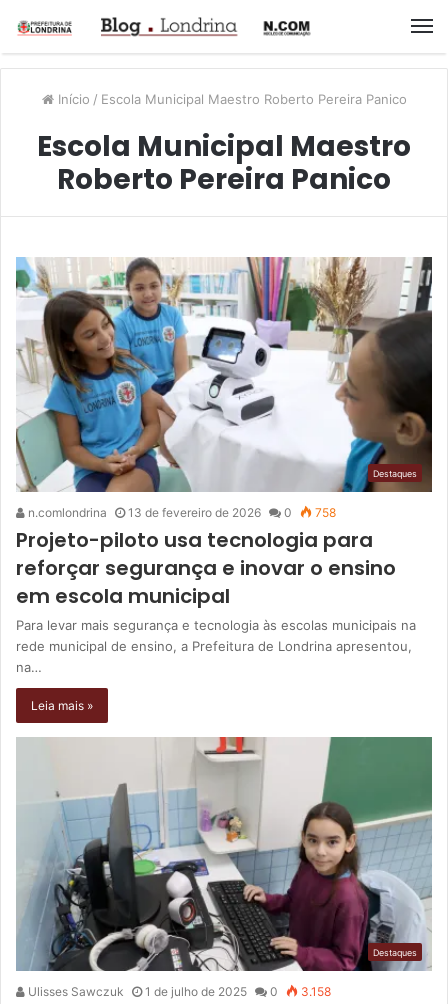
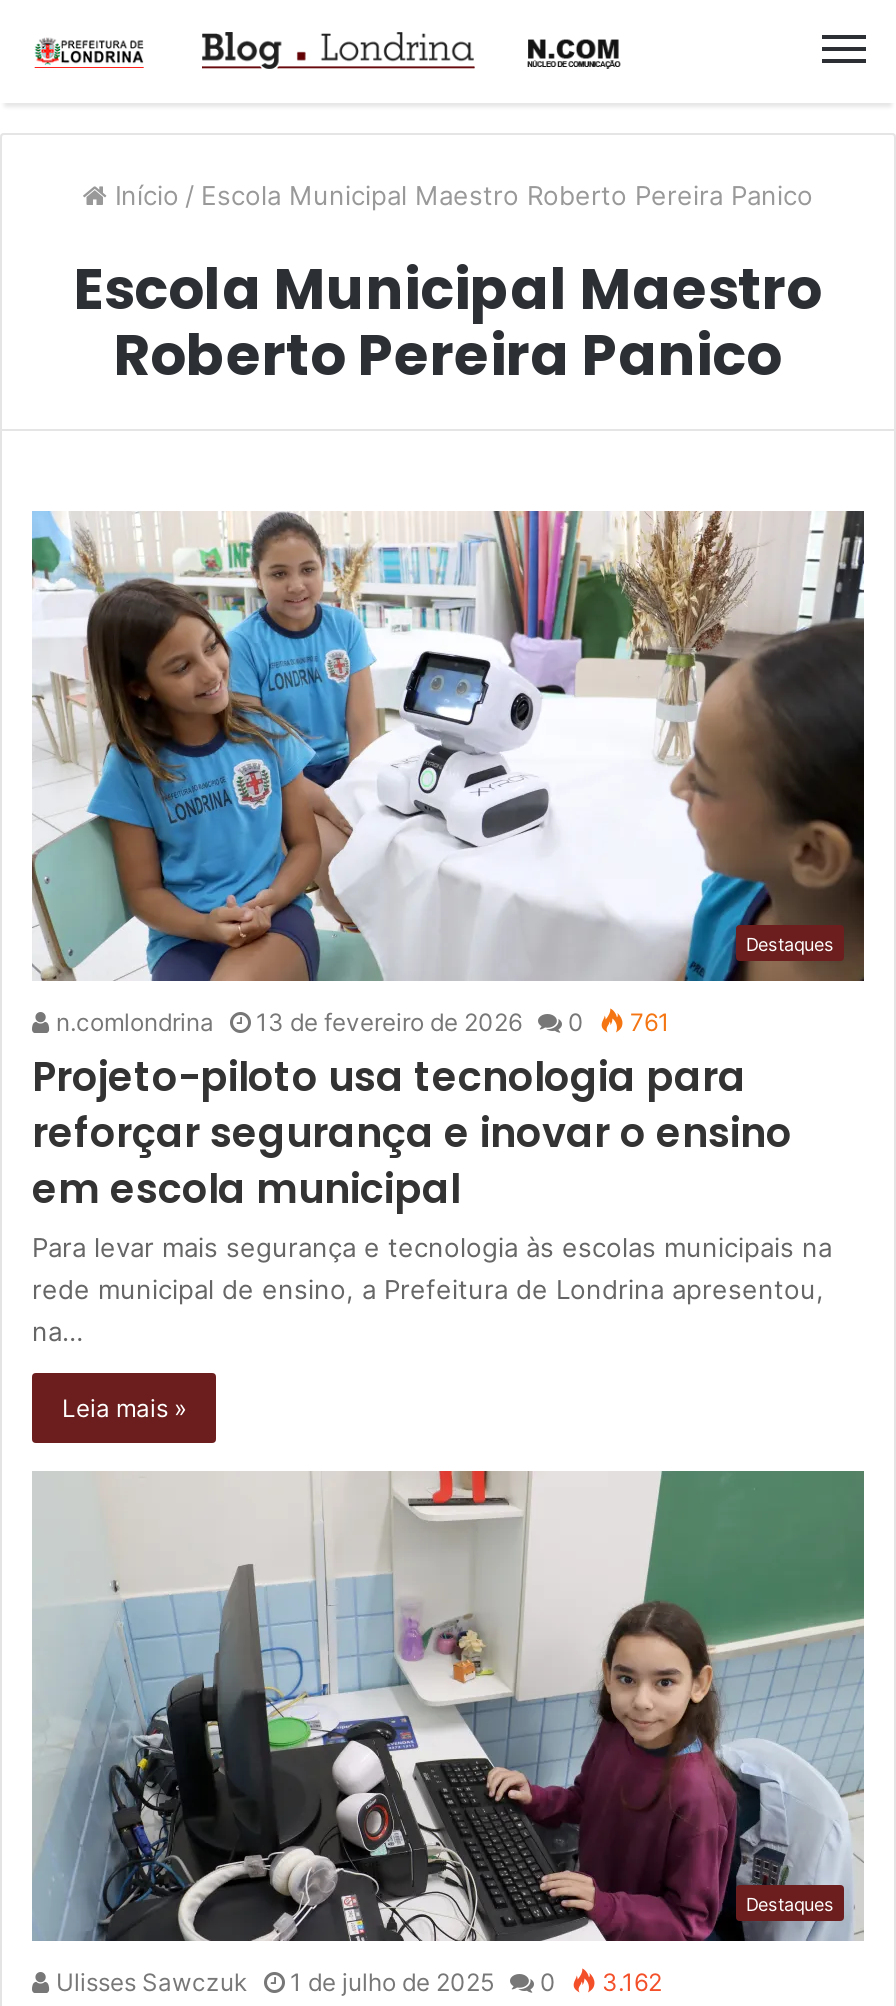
- n.comlondrina 13 de fevereiro de 2026 0 758
+ n.comlondrina 13 de fevereiro de 2026 0 761

- Ulisses Sawczuk 1 de julho de 2025 0 3.158
+ Ulisses Sawczuk 1 de julho de 2025 0 3.162
